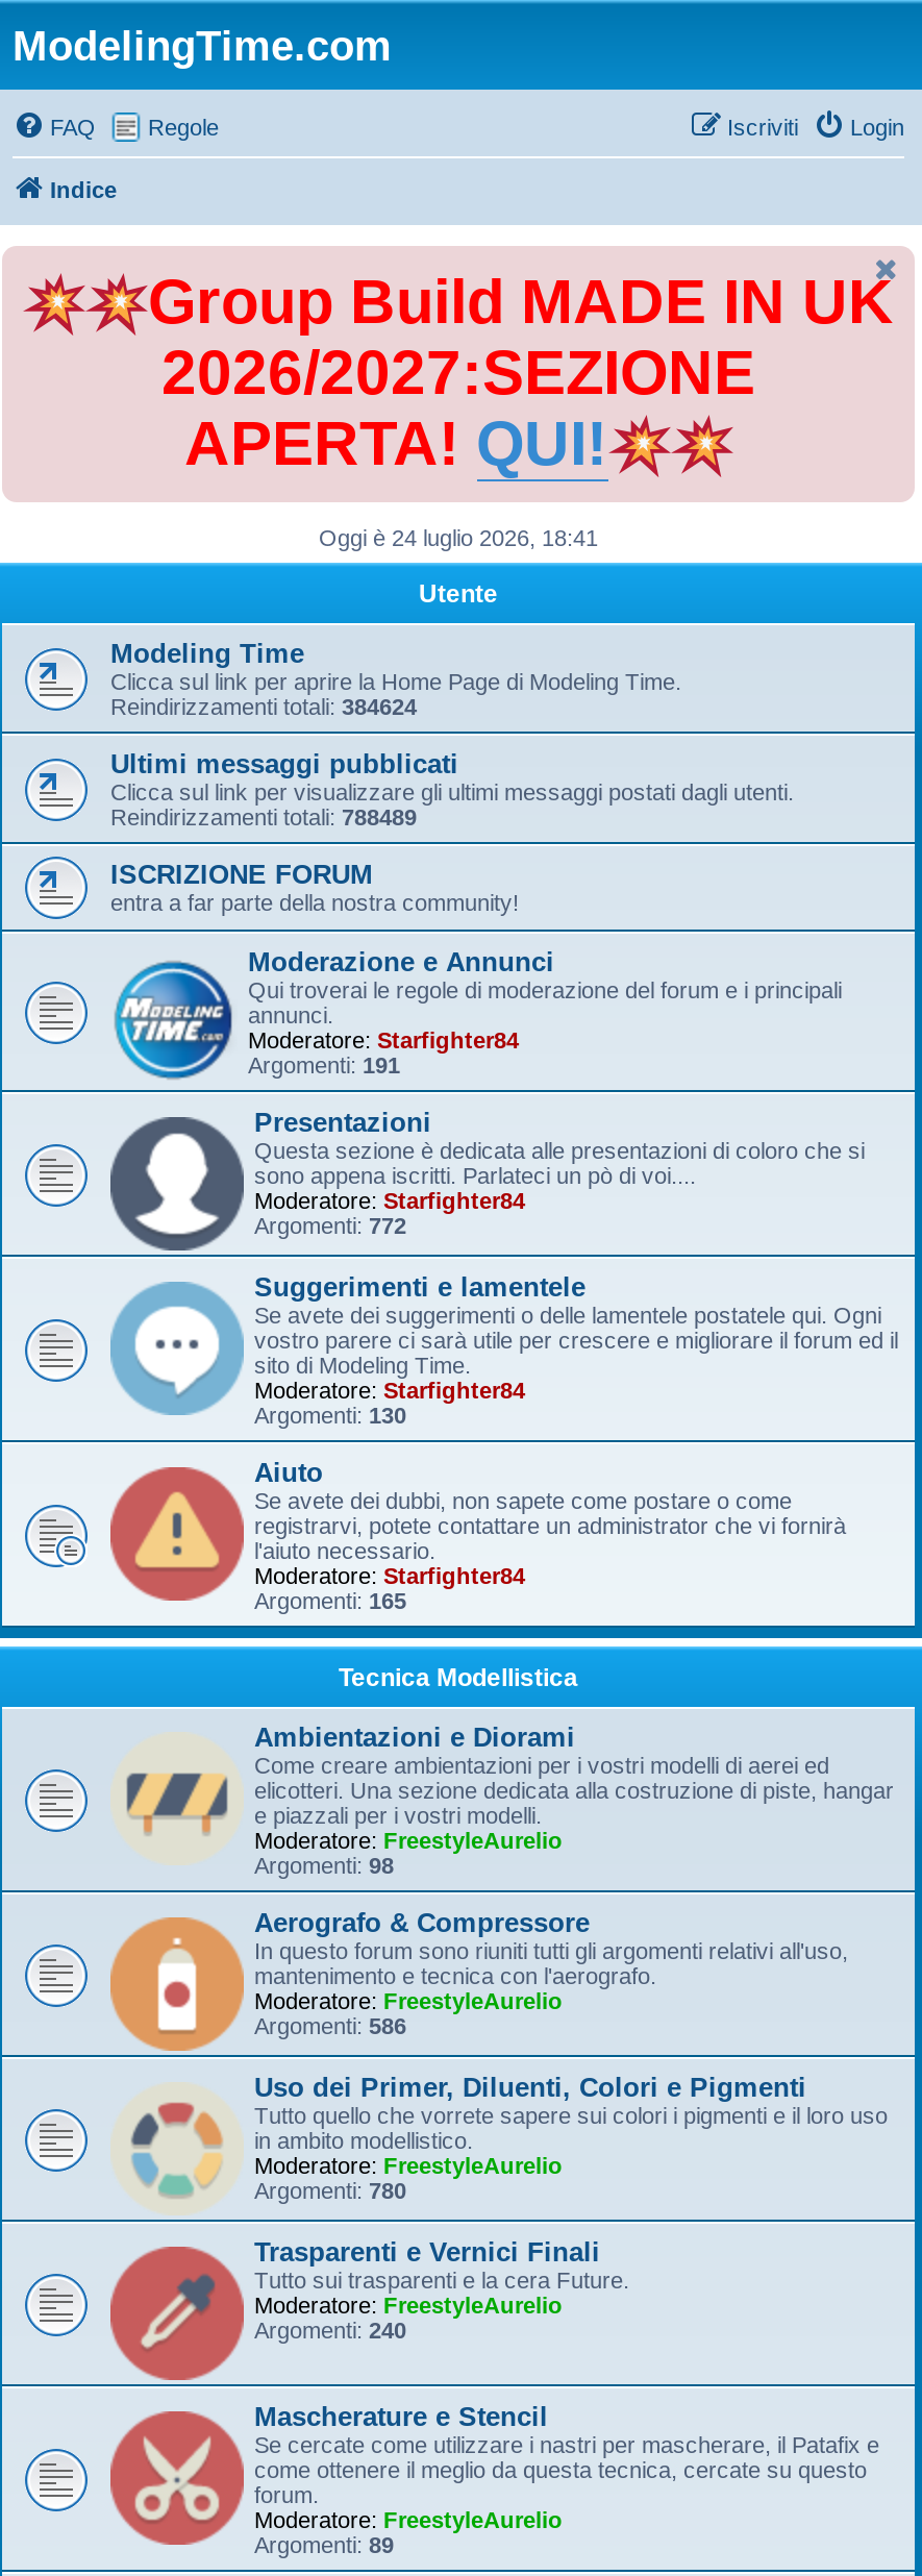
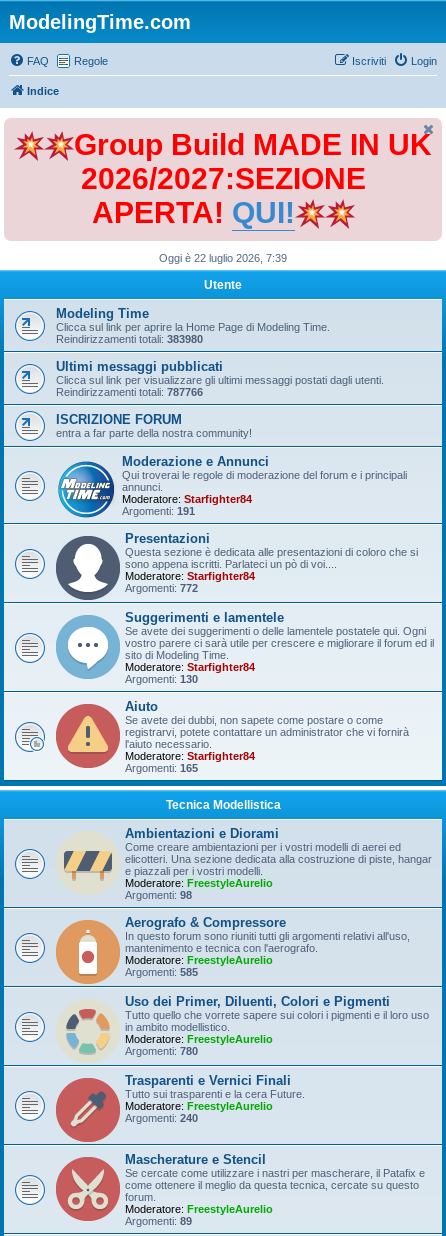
- Oggi è 24 luglio 2026, 18:41
+ Oggi è 22 luglio 2026, 7:39

- Reindirizzamenti totali: 384624
+ Reindirizzamenti totali: 383980

- Reindirizzamenti totali: 788489
+ Reindirizzamenti totali: 787766

- Argomenti: 586
+ Argomenti: 585
